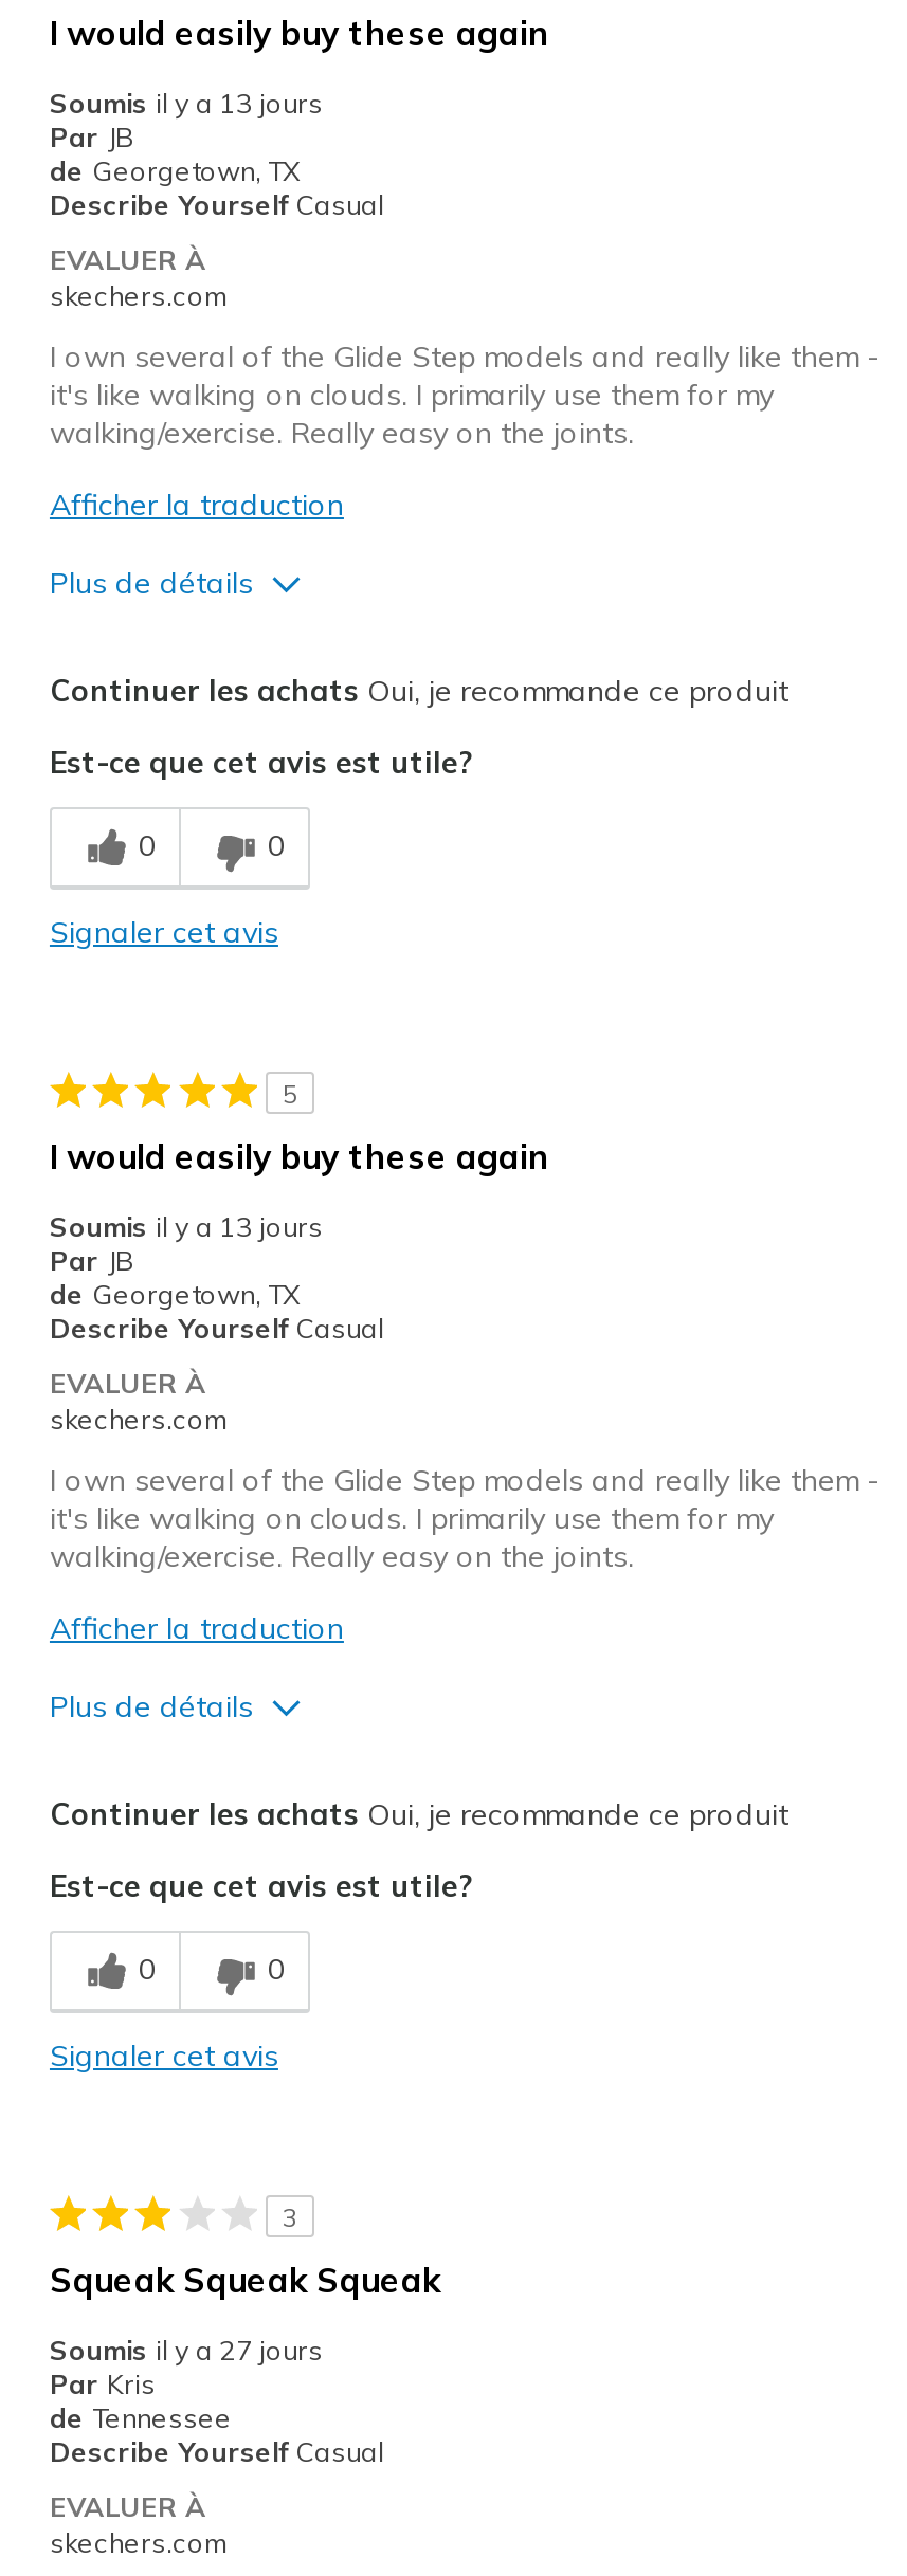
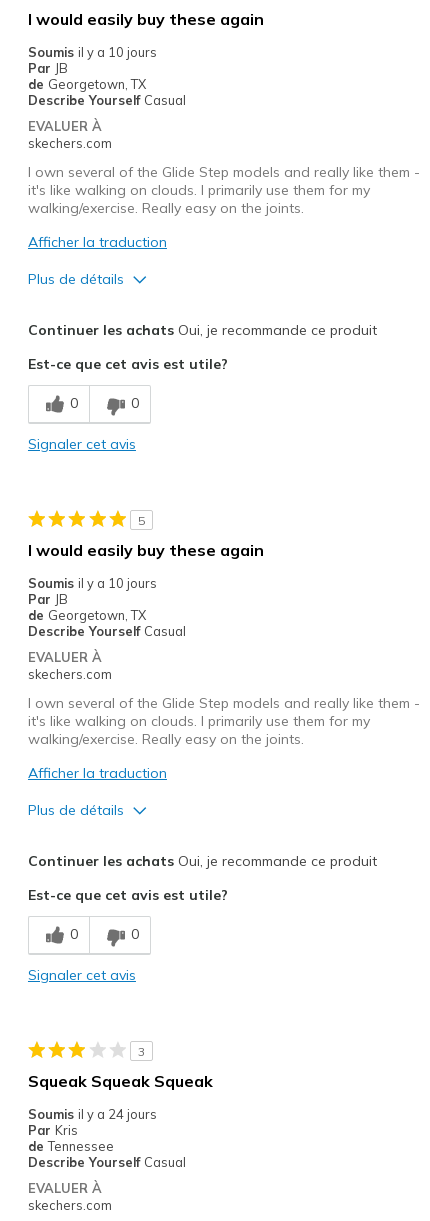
- Soumis il y a 13 jours
+ Soumis il y a 10 jours

- Soumis il y a 13 jours
+ Soumis il y a 10 jours

- Soumis il y a 27 jours
+ Soumis il y a 24 jours
